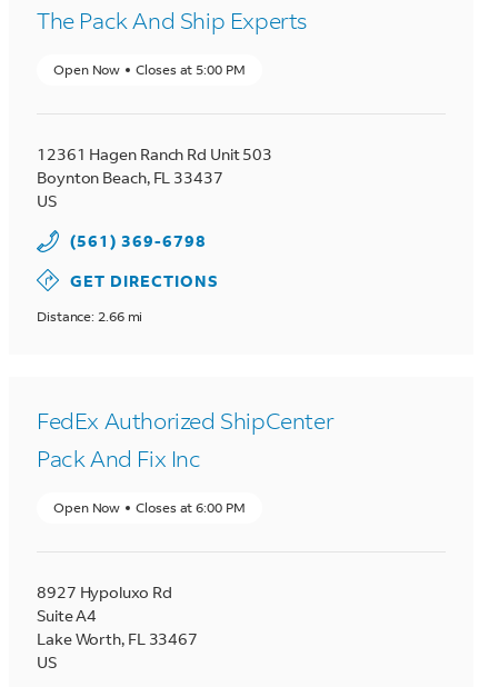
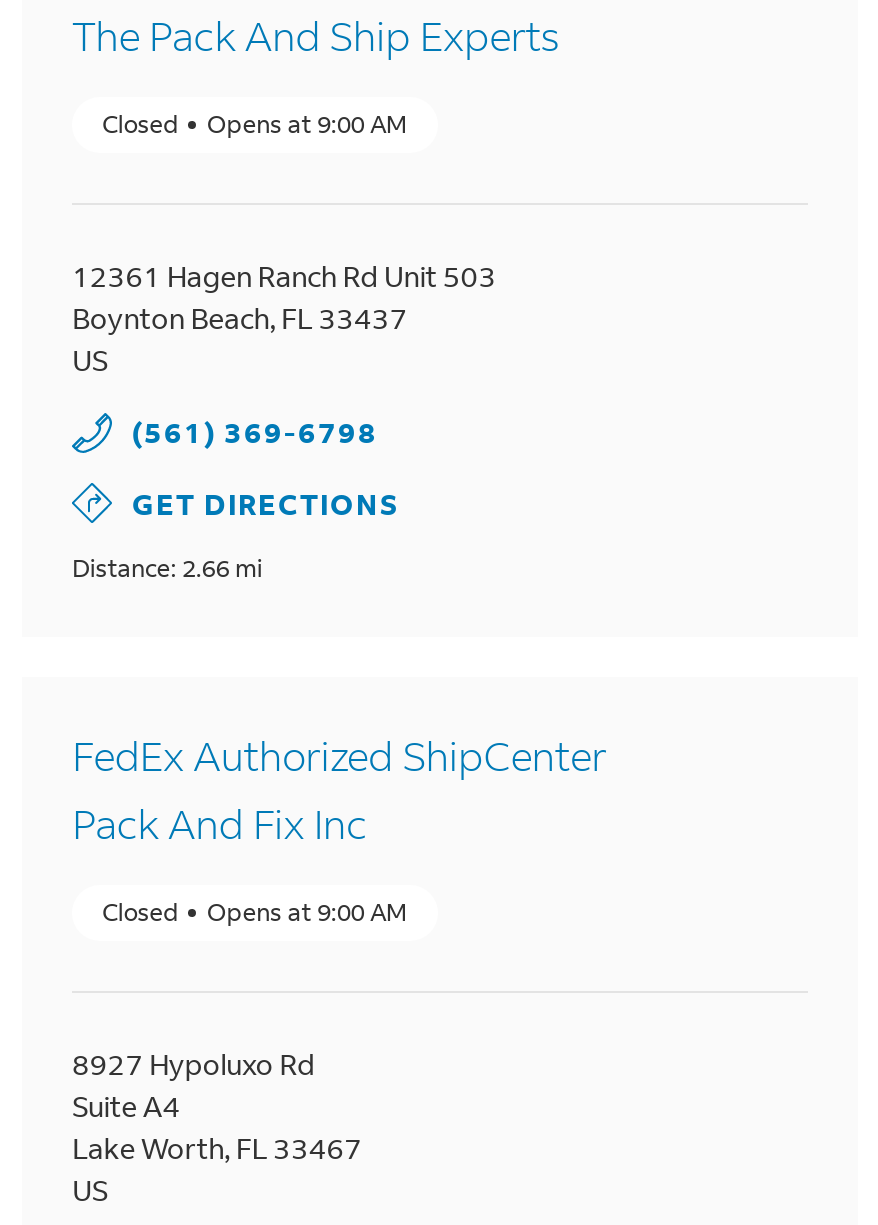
- Open Now
- Closes at 5:00 PM
+ Closed
+ Opens at 9:00 AM

- Open Now
- Closes at 6:00 PM
+ Closed
+ Opens at 9:00 AM
